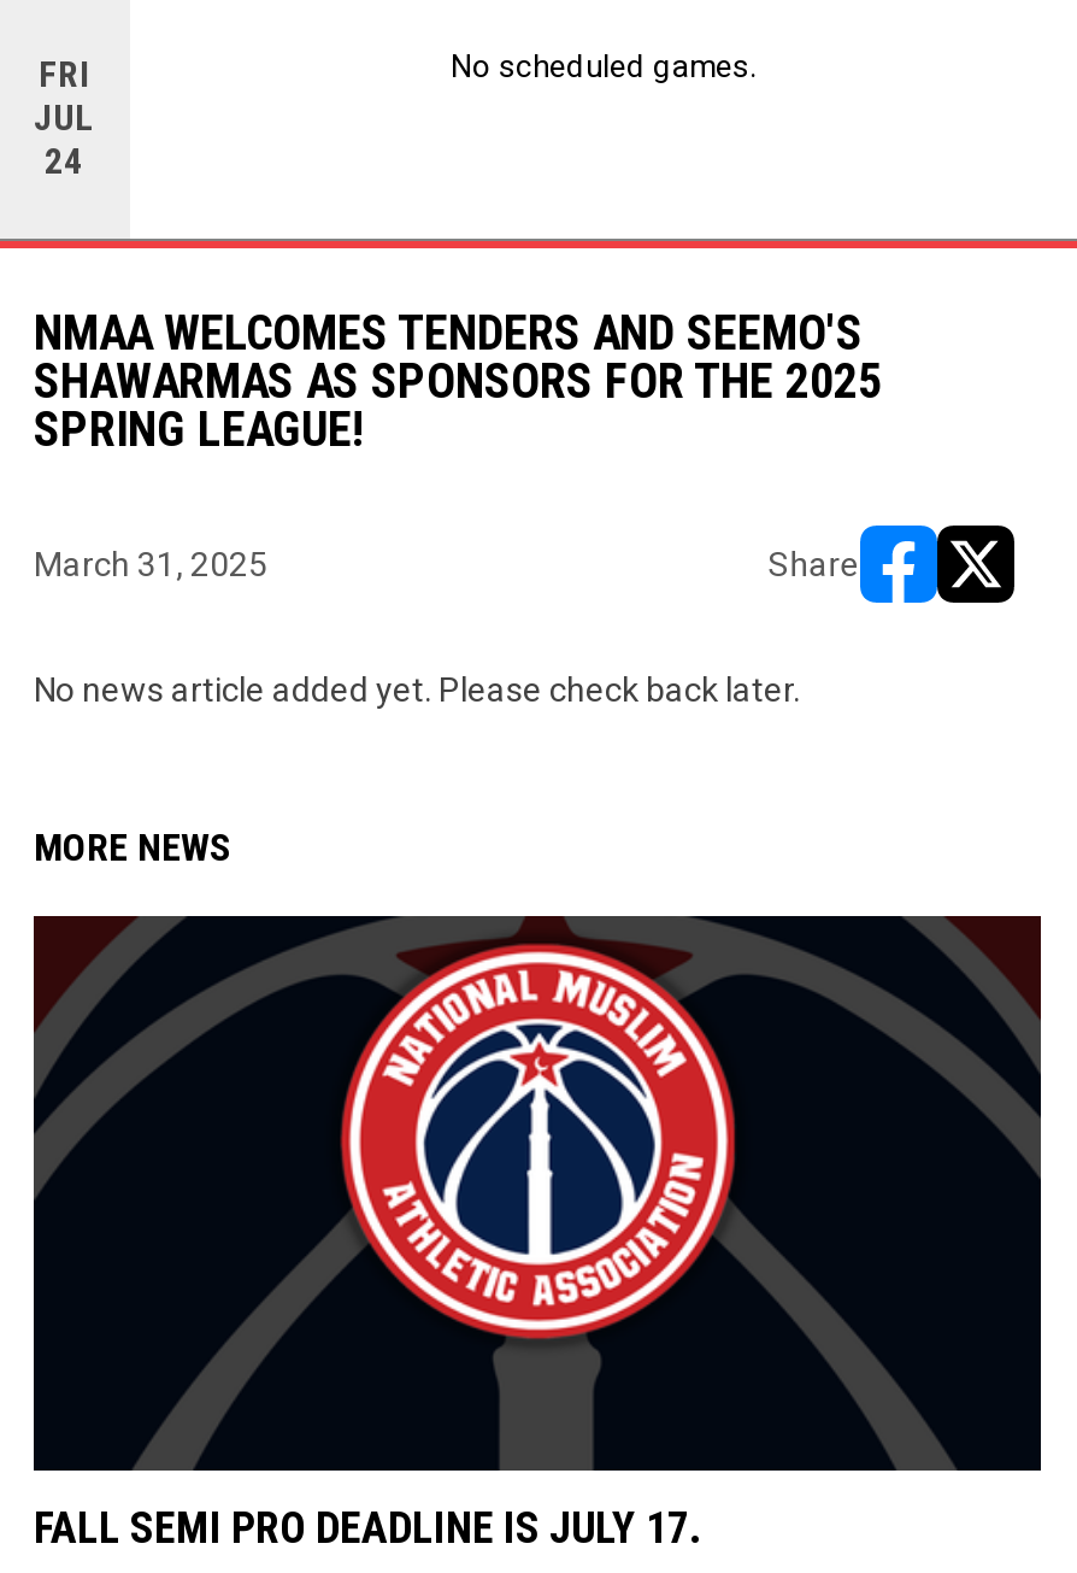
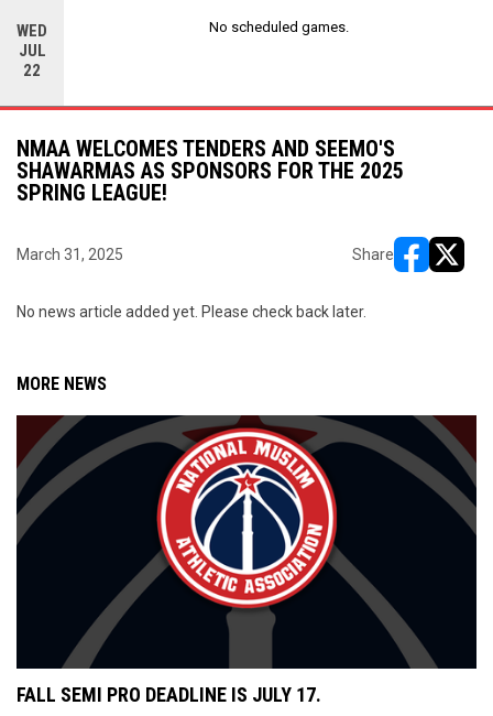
- FRI
+ WED

- 24
+ 22
